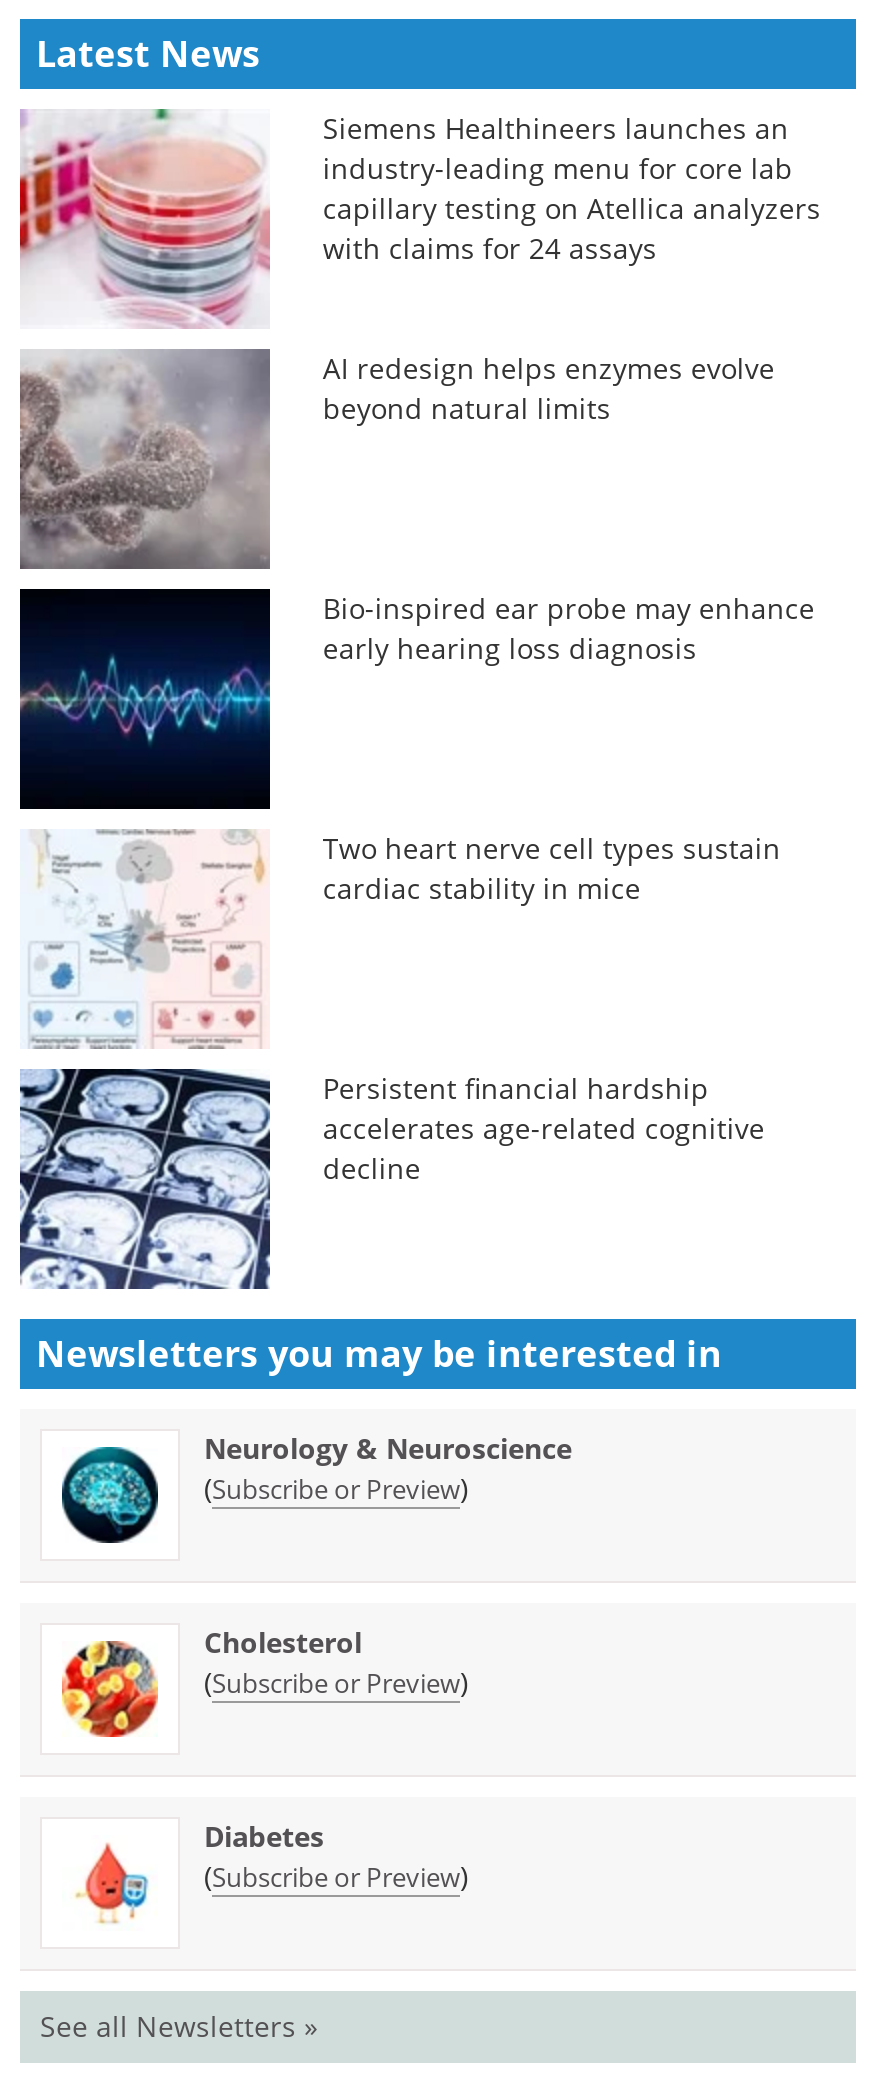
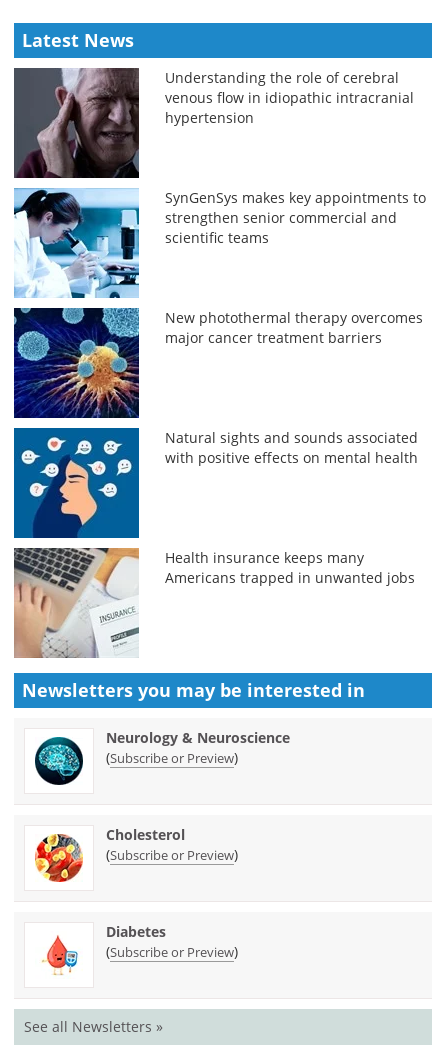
- [image]
- Siemens Healthineers launches an
- industry-leading menu for core lab
- capillary testing on Atellica analyzers
- with claims for 24 assays
+ [image]
+ Understanding the role of cerebral
+ venous flow in idiopathic intracranial
+ hypertension

- [image]
- AI redesign helps enzymes evolve
- beyond natural limits
+ [image]
+ SynGenSys makes key appointments to
+ strengthen senior commercial and
+ scientific teams

- [image]
- Bio-inspired ear probe may enhance
- early hearing loss diagnosis
+ [image]
+ New photothermal therapy overcomes
+ major cancer treatment barriers

- [image]
- Two heart nerve cell types sustain
- cardiac stability in mice
+ [image]
+ Natural sights and sounds associated
+ with positive effects on mental health

- [image]
- Persistent financial hardship
- accelerates age-related cognitive
- decline
+ [image]
+ Health insurance keeps many
+ Americans trapped in unwanted jobs
